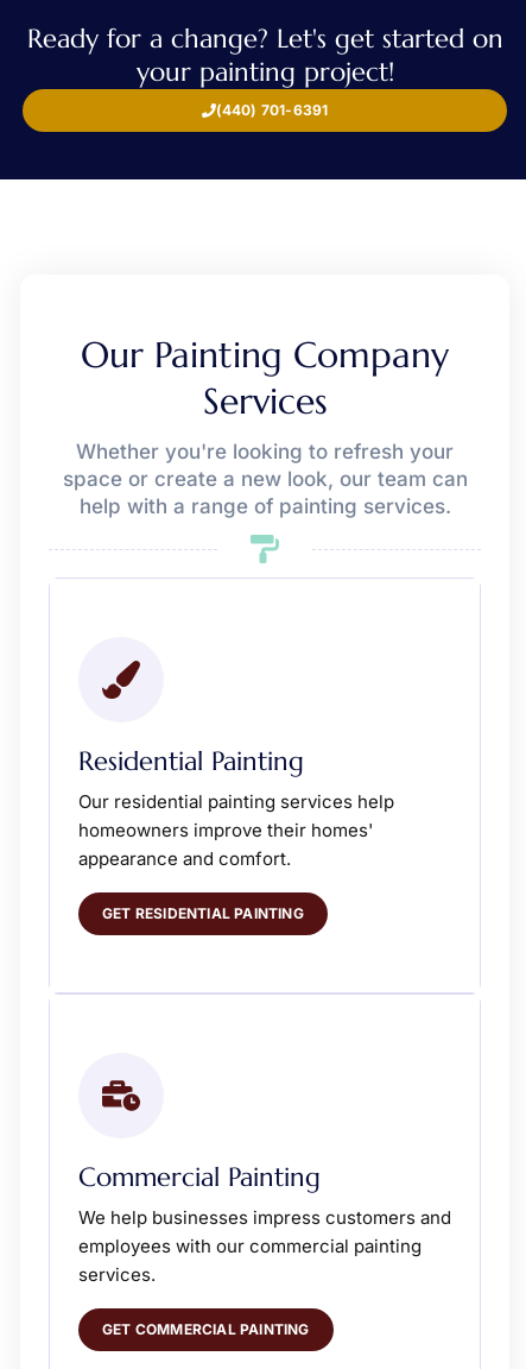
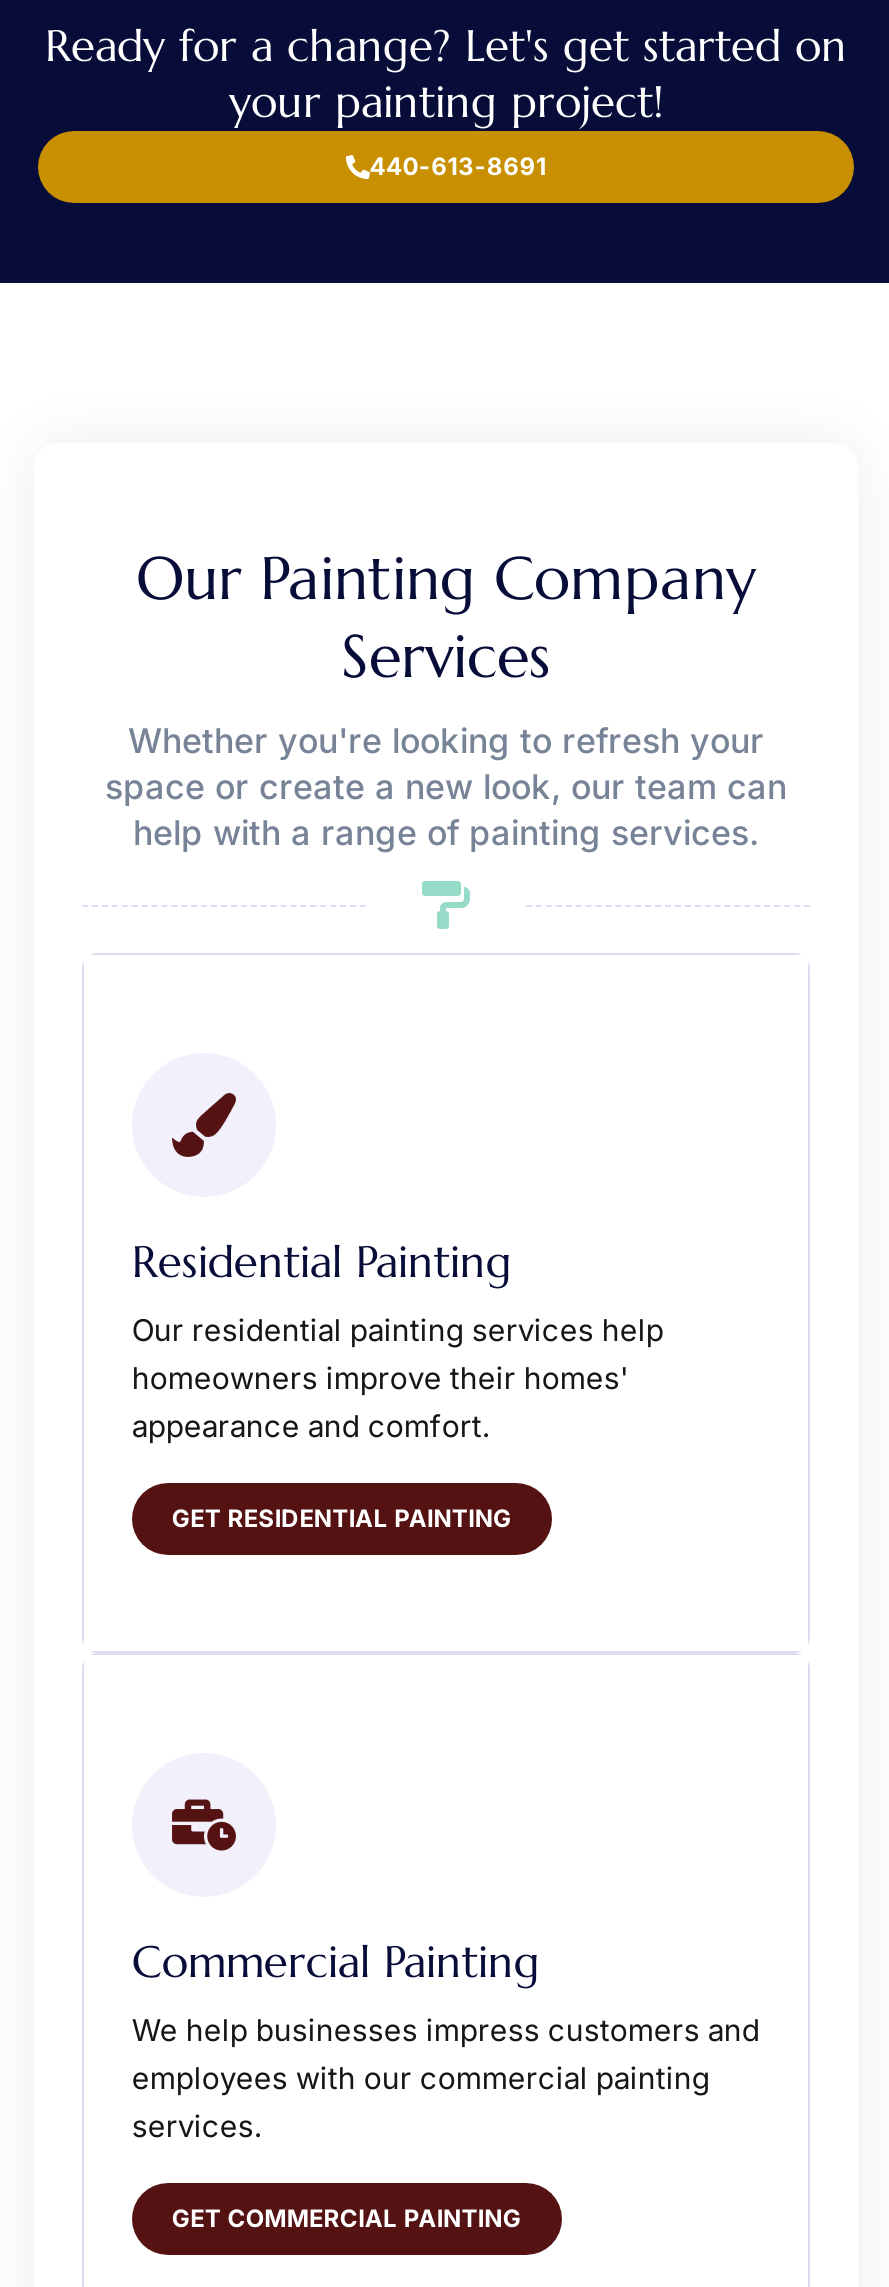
- (440) 701-6391
+ 440-613-8691
